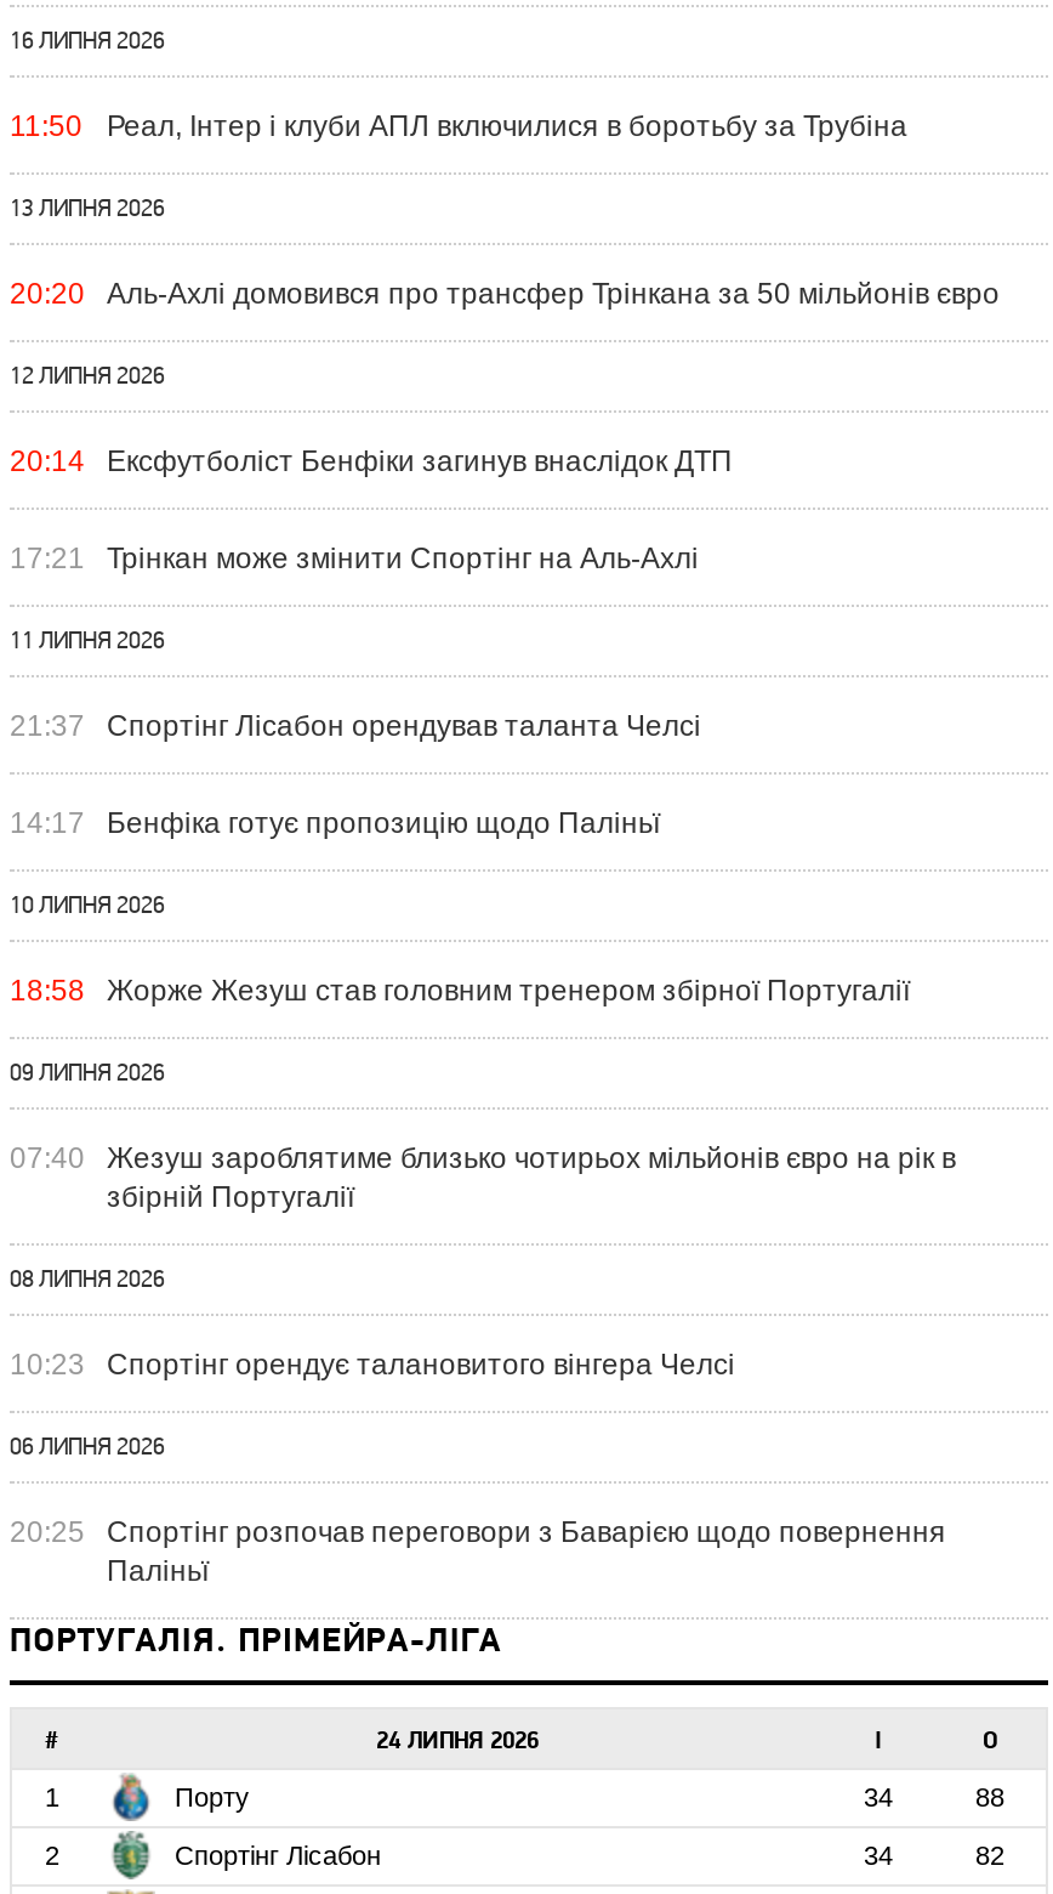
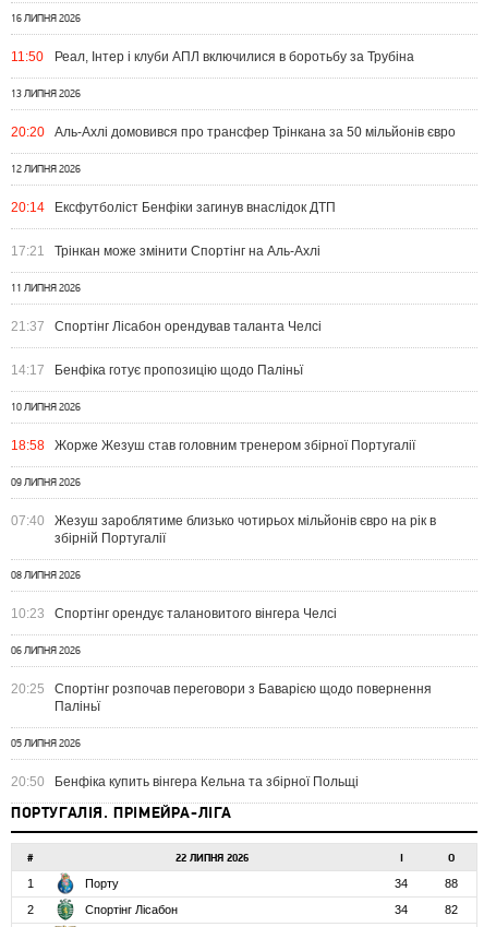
+ 05 ЛИПНЯ 2026
+ 20:50
+ Бенфіка купить вінгера Кельна та збірної Польщі

- 24 ЛИПНЯ 2026
+ 22 ЛИПНЯ 2026
